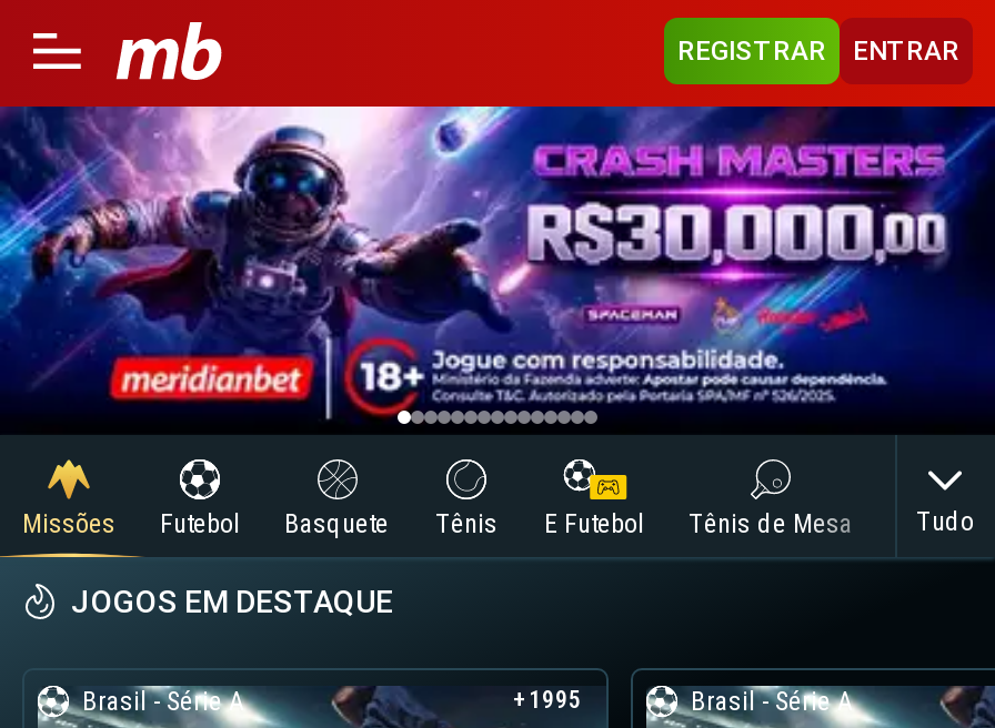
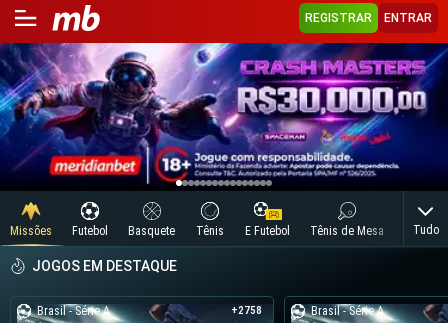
- +1995
+ +2758
